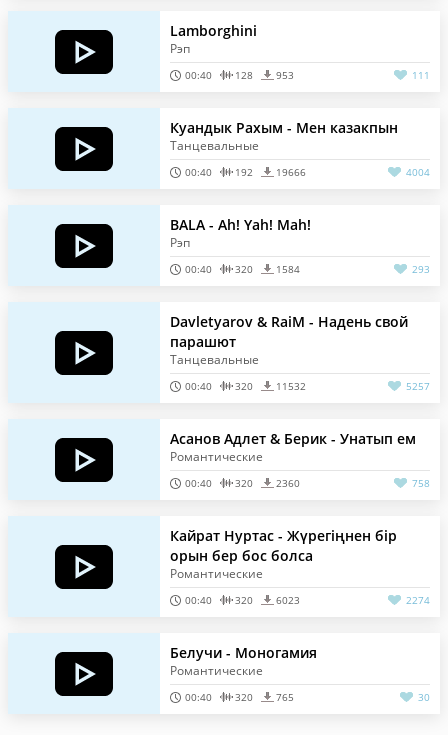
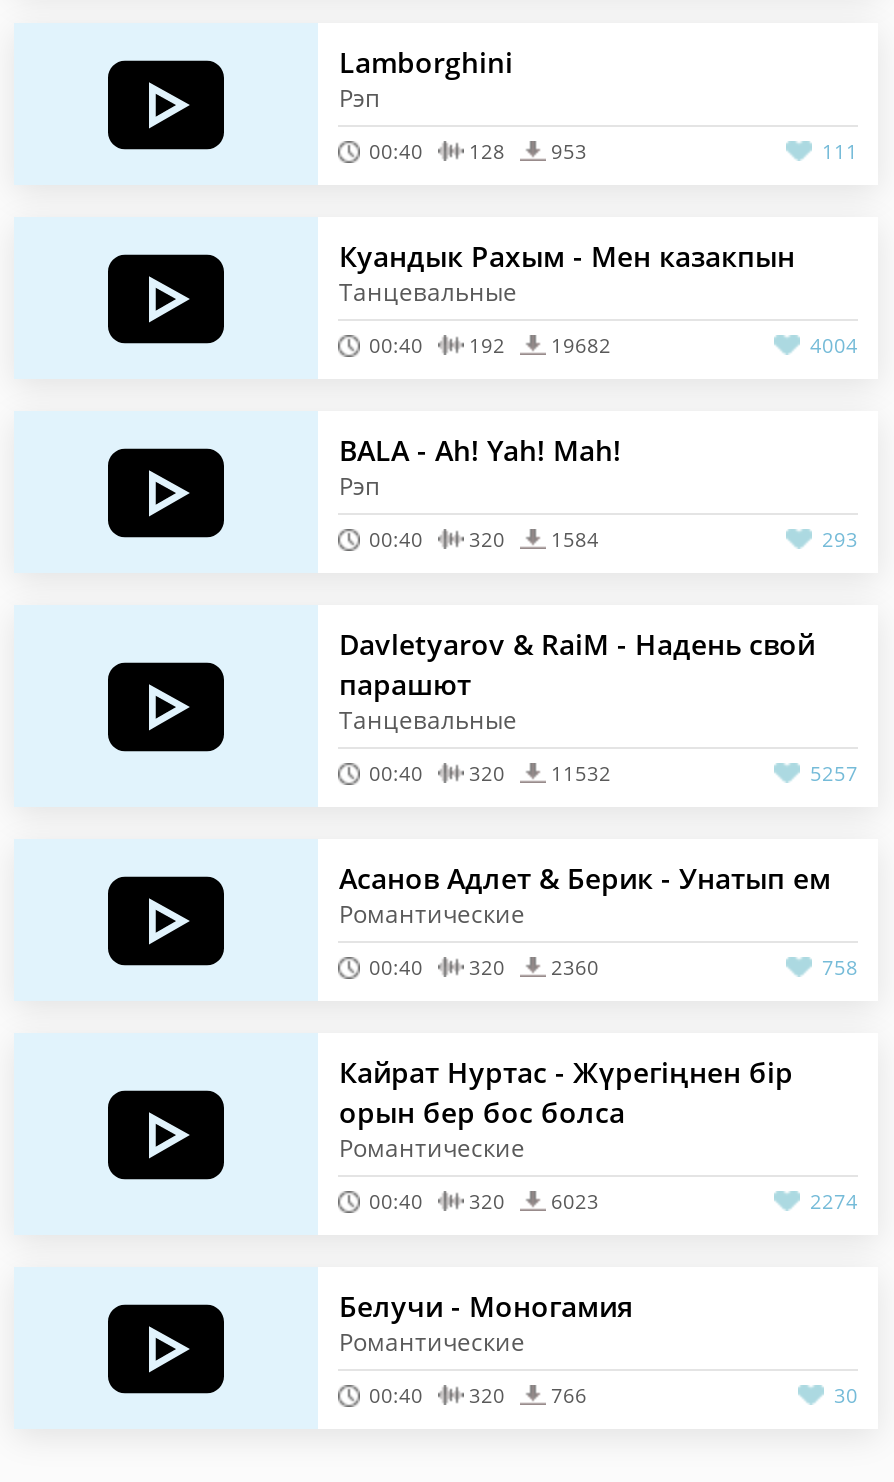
- 00:40 192 19666
+ 00:40 192 19682

- 00:40 320 765
+ 00:40 320 766
